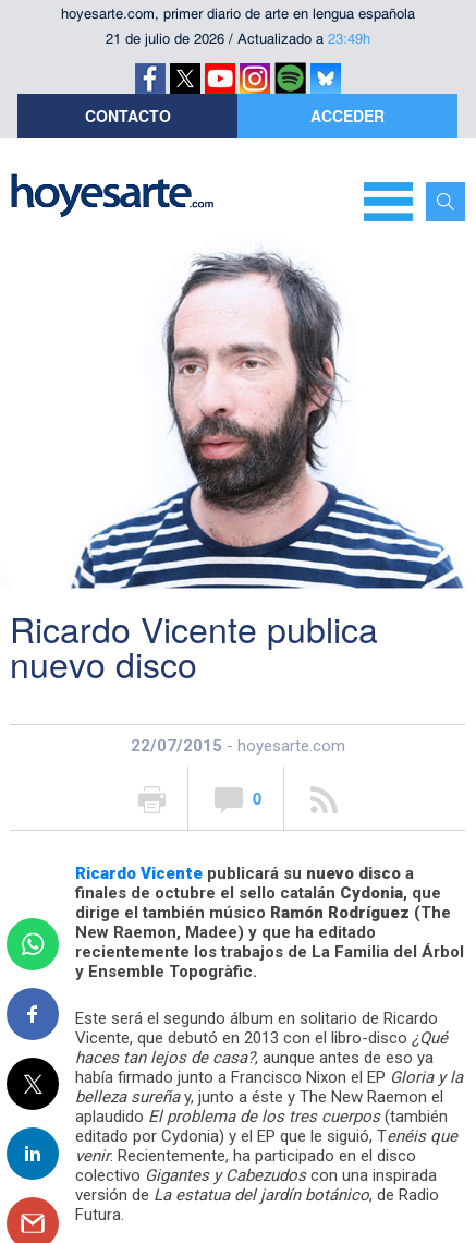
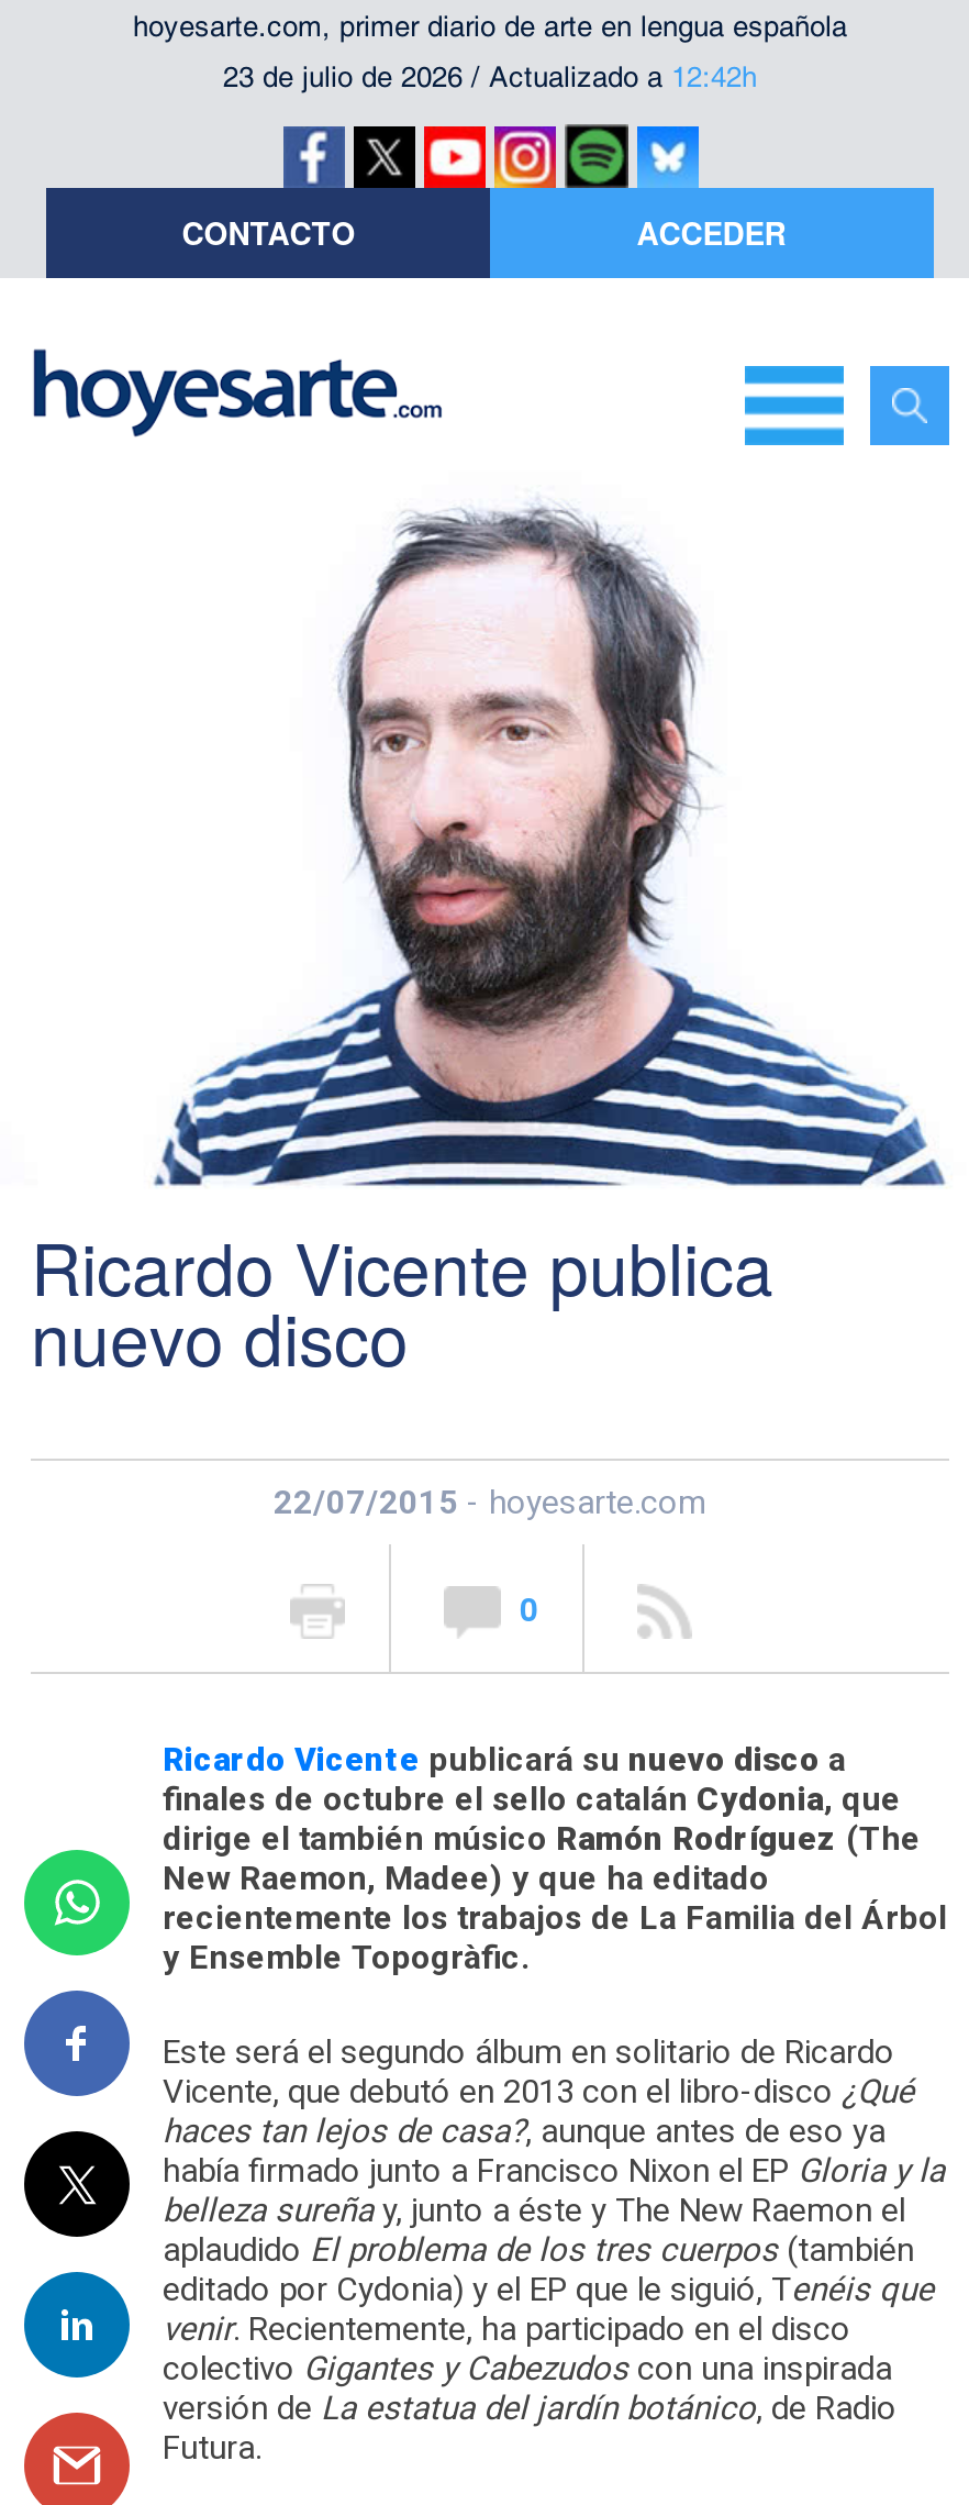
- 21 de julio de 2026 / Actualizado a 23:49h
+ 23 de julio de 2026 / Actualizado a 12:42h
